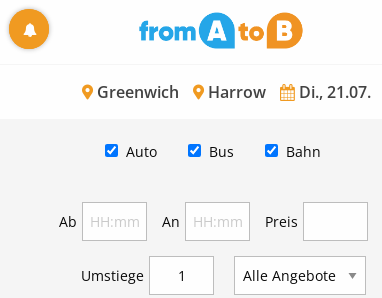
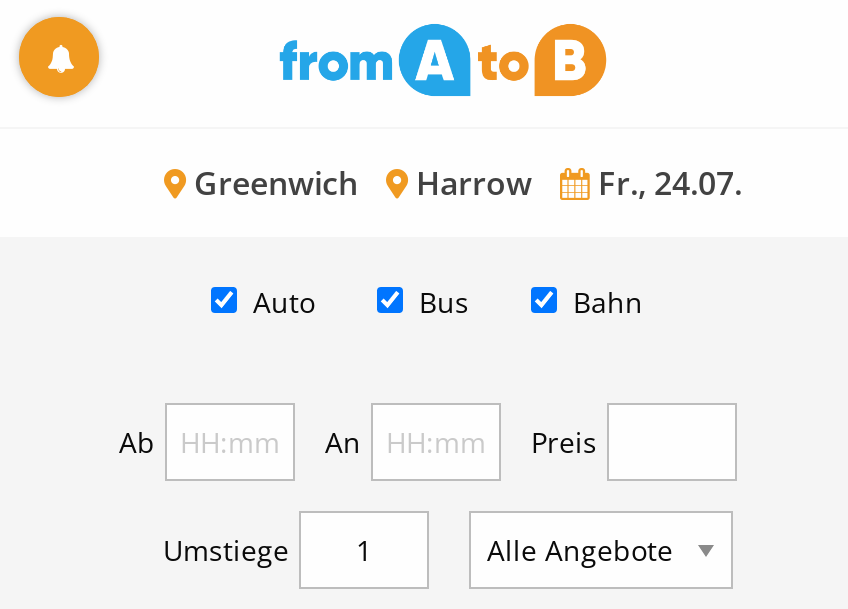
- Greenwich Harrow Di., 21.07.
+ Greenwich Harrow Fr., 24.07.
